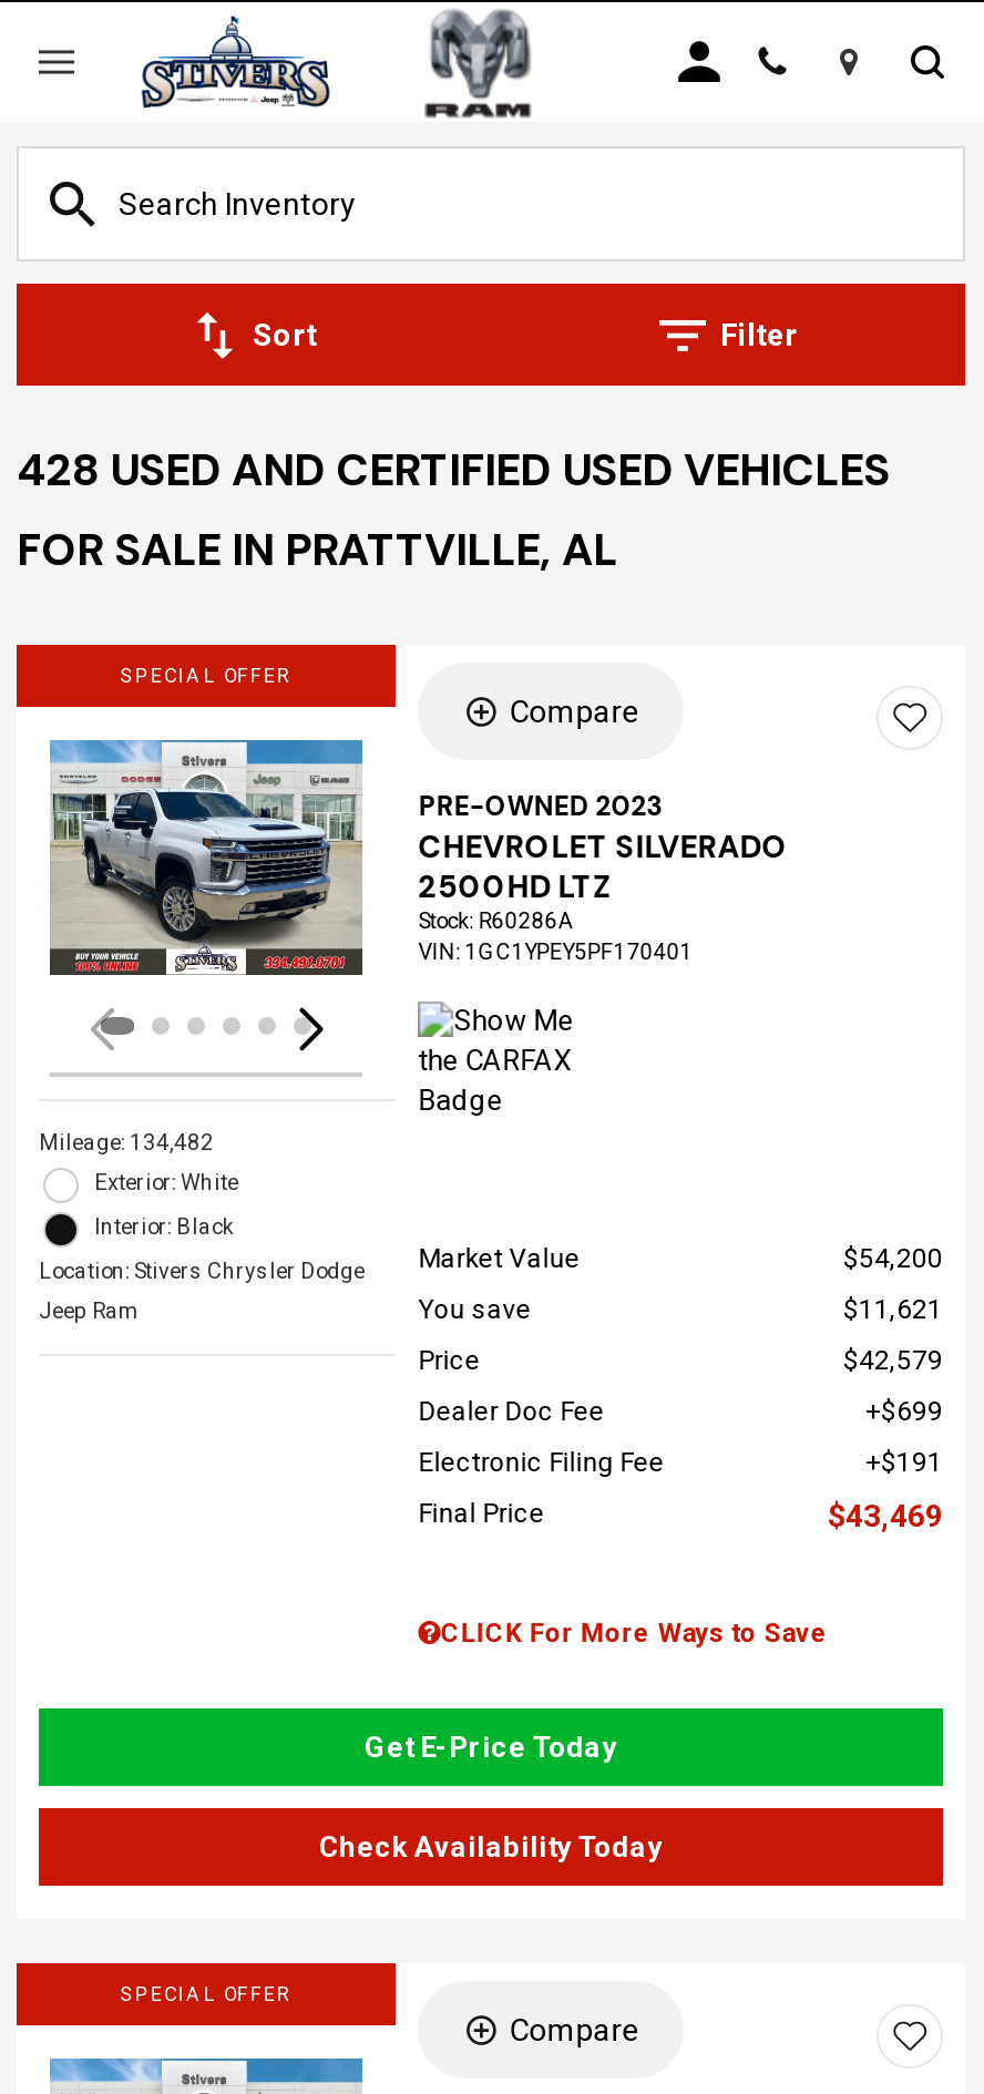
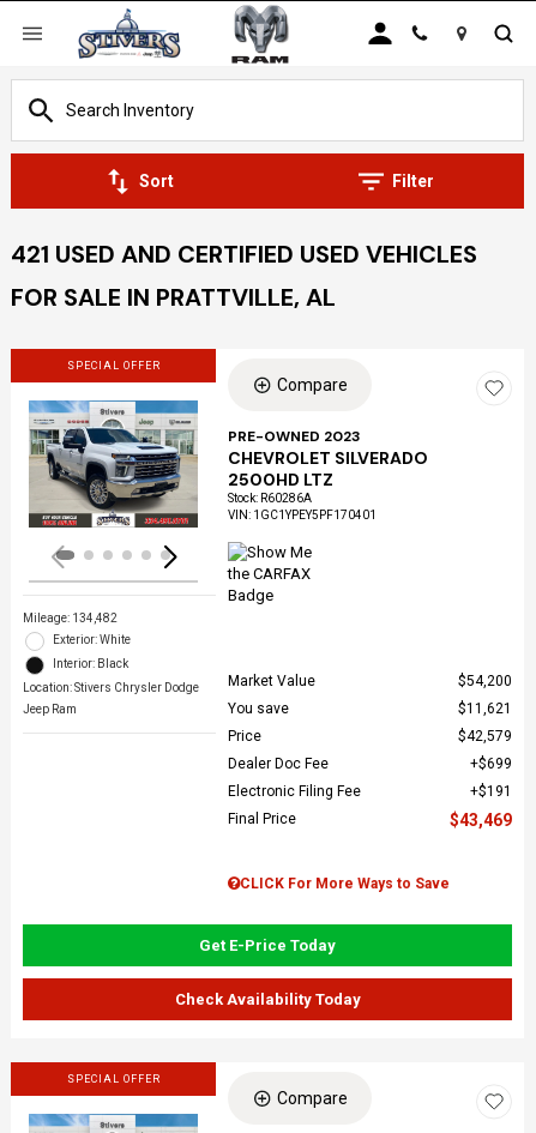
- 428 USED AND CERTIFIED USED VEHICLES
+ 421 USED AND CERTIFIED USED VEHICLES
